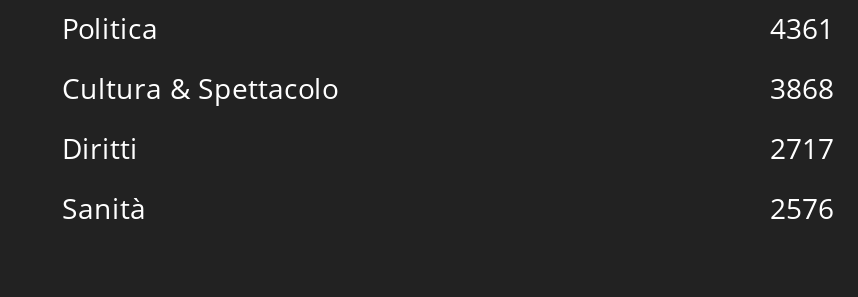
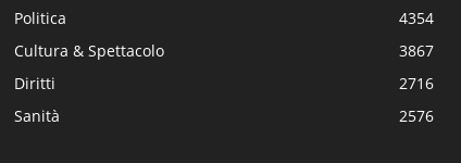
- 4361
+ 4354

- 3868
+ 3867

- 2717
+ 2716
